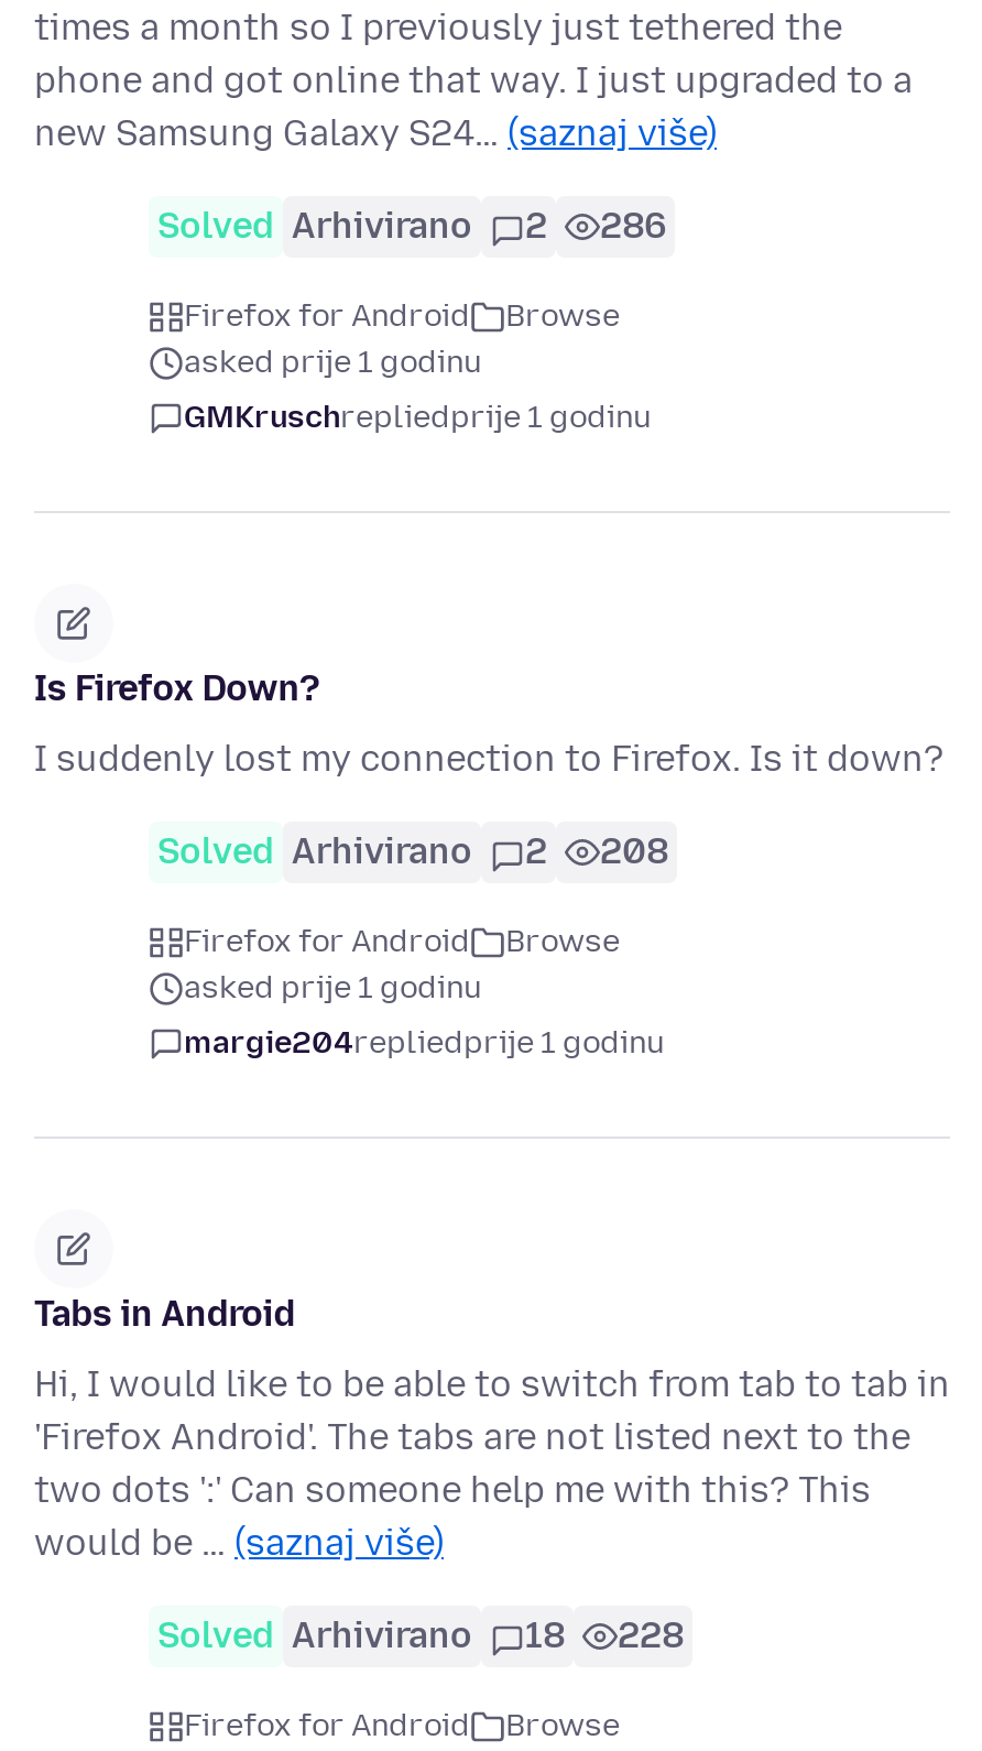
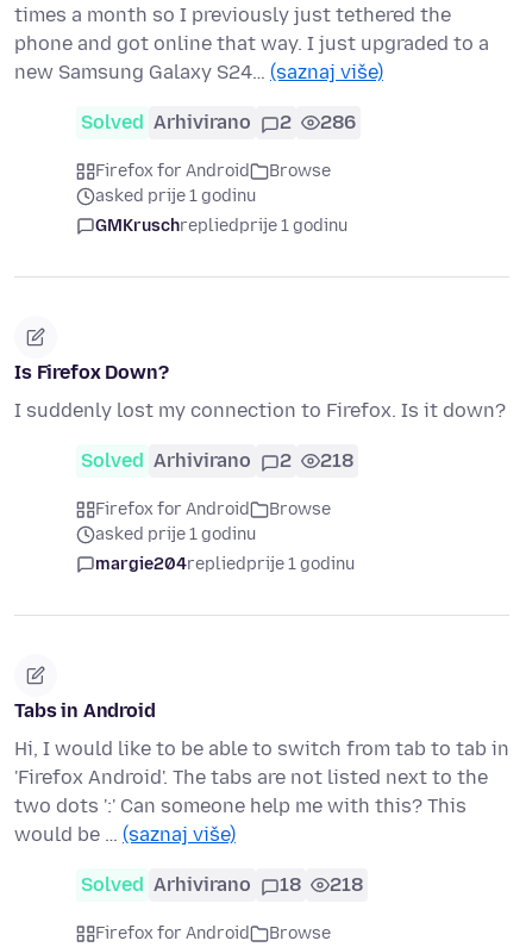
- Solved Arhivirano 2 208
+ Solved Arhivirano 2 218

- Solved Arhivirano 18 228
+ Solved Arhivirano 18 218
